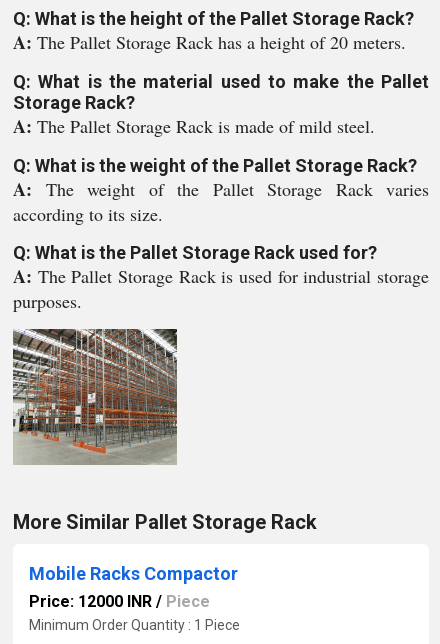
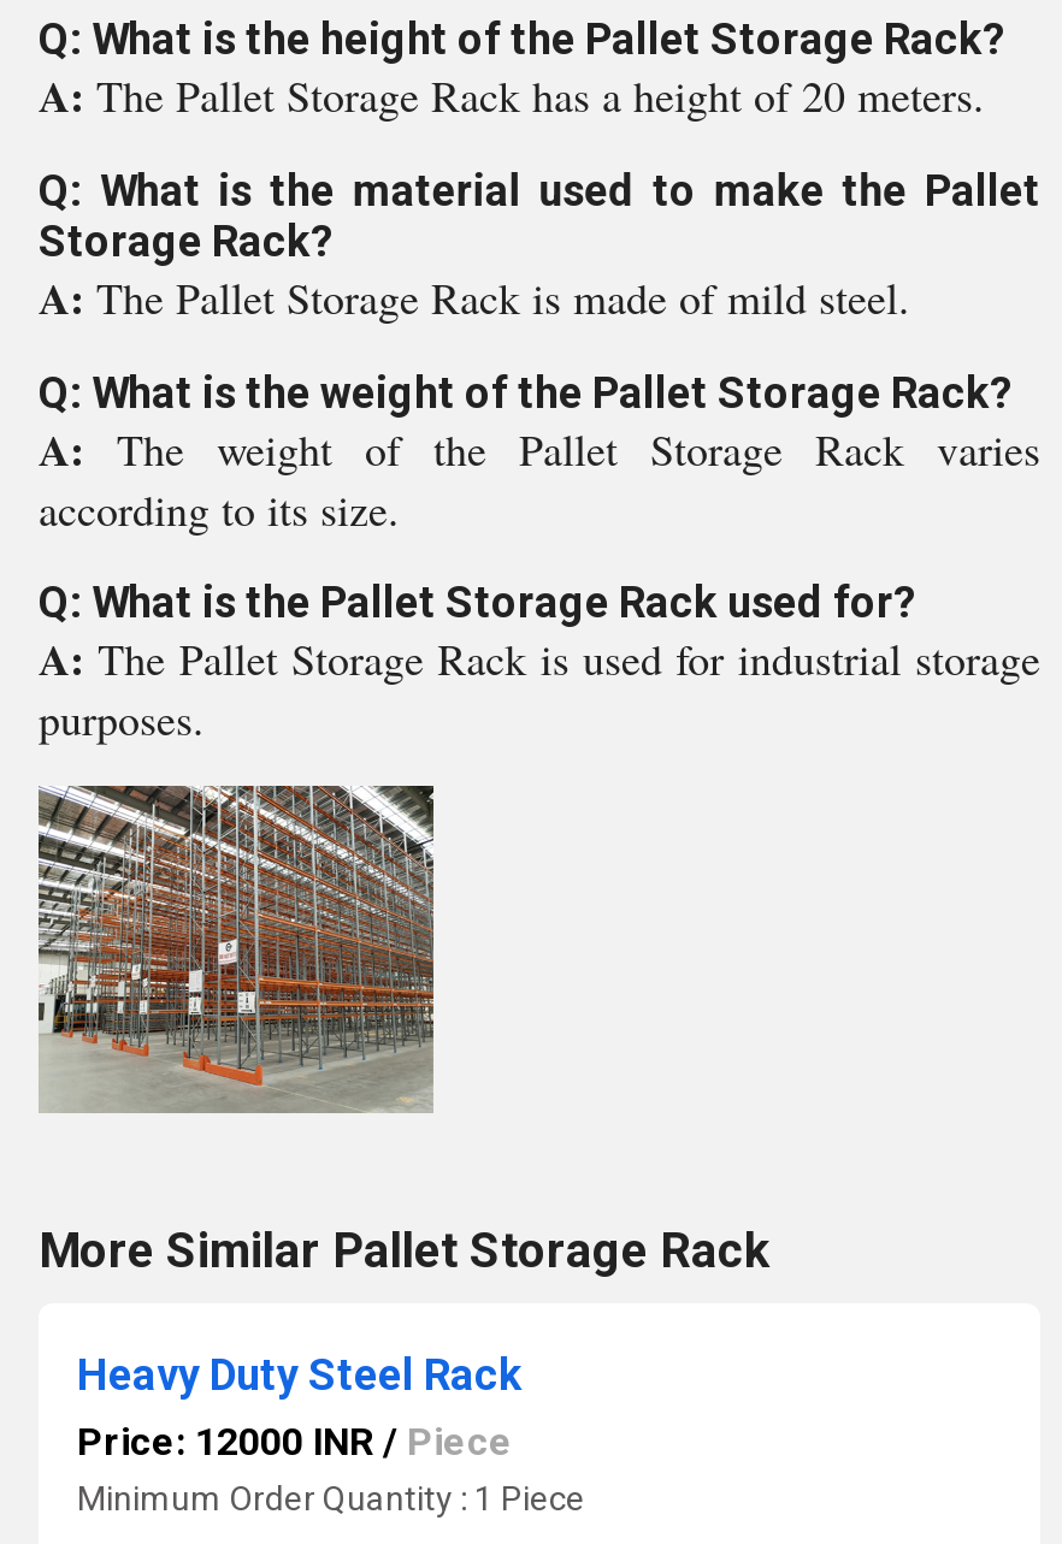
- Mobile Racks Compactor
+ Heavy Duty Steel Rack
